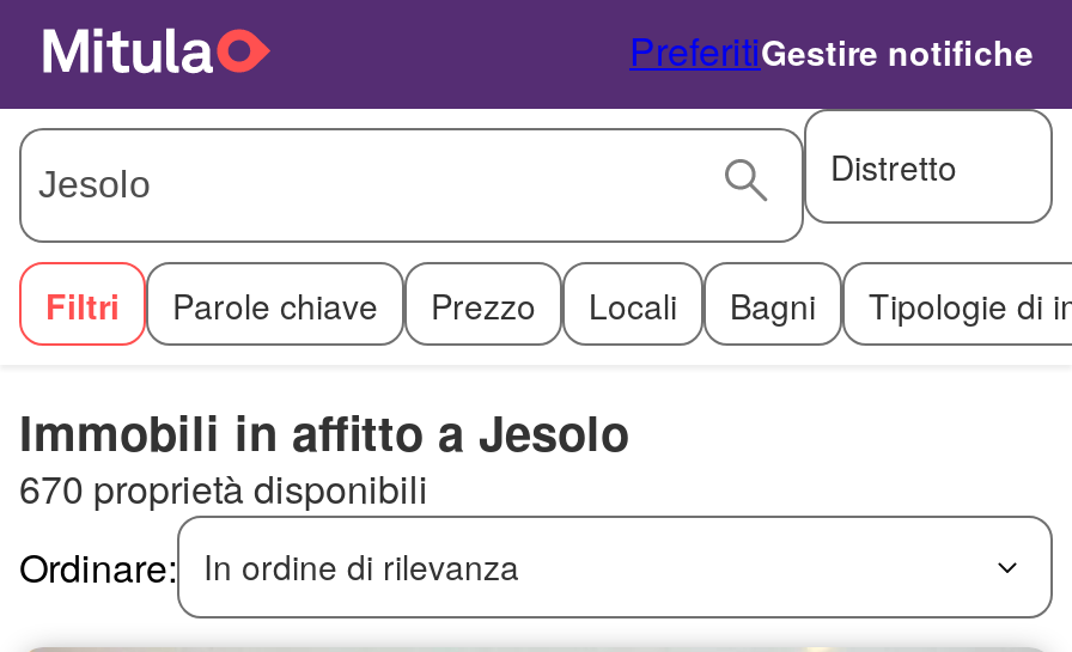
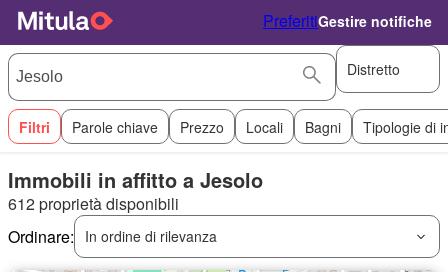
- 670 proprietà disponibili
+ 612 proprietà disponibili
